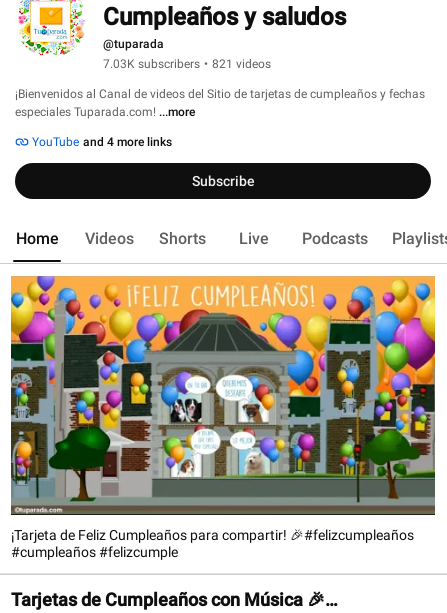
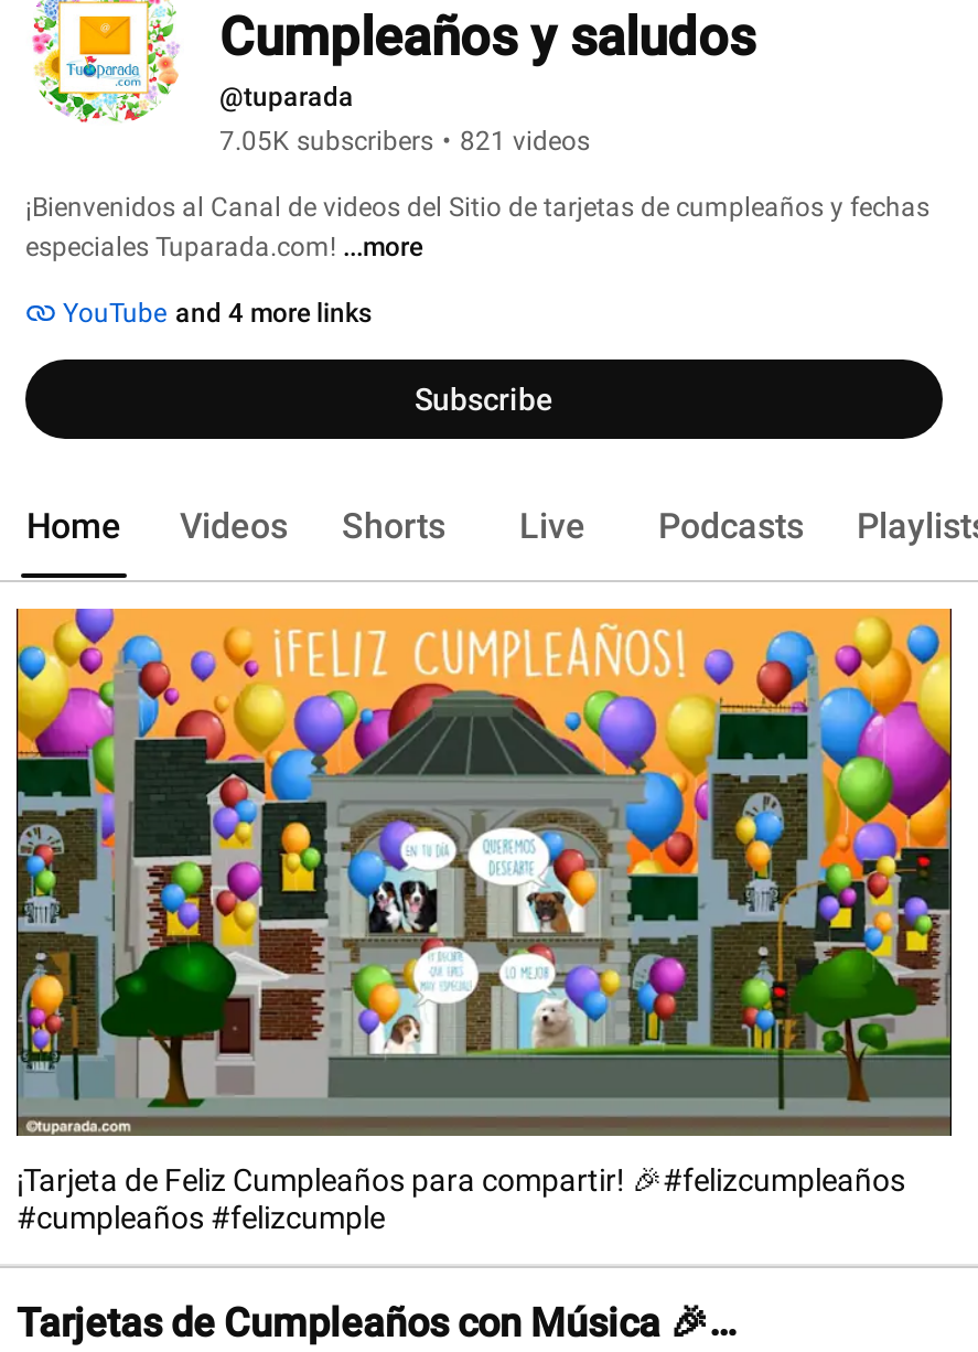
- 7.03K subscribers • 821 videos
+ 7.05K subscribers • 821 videos
